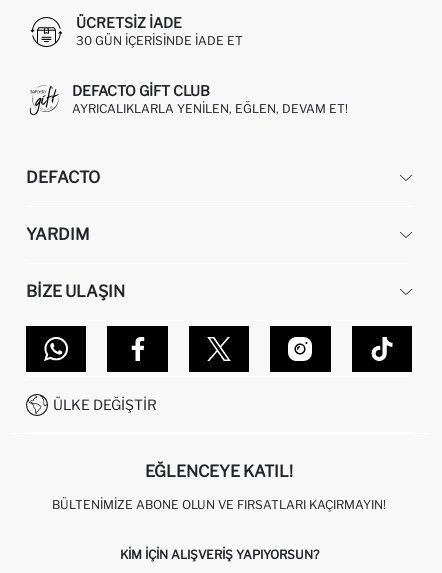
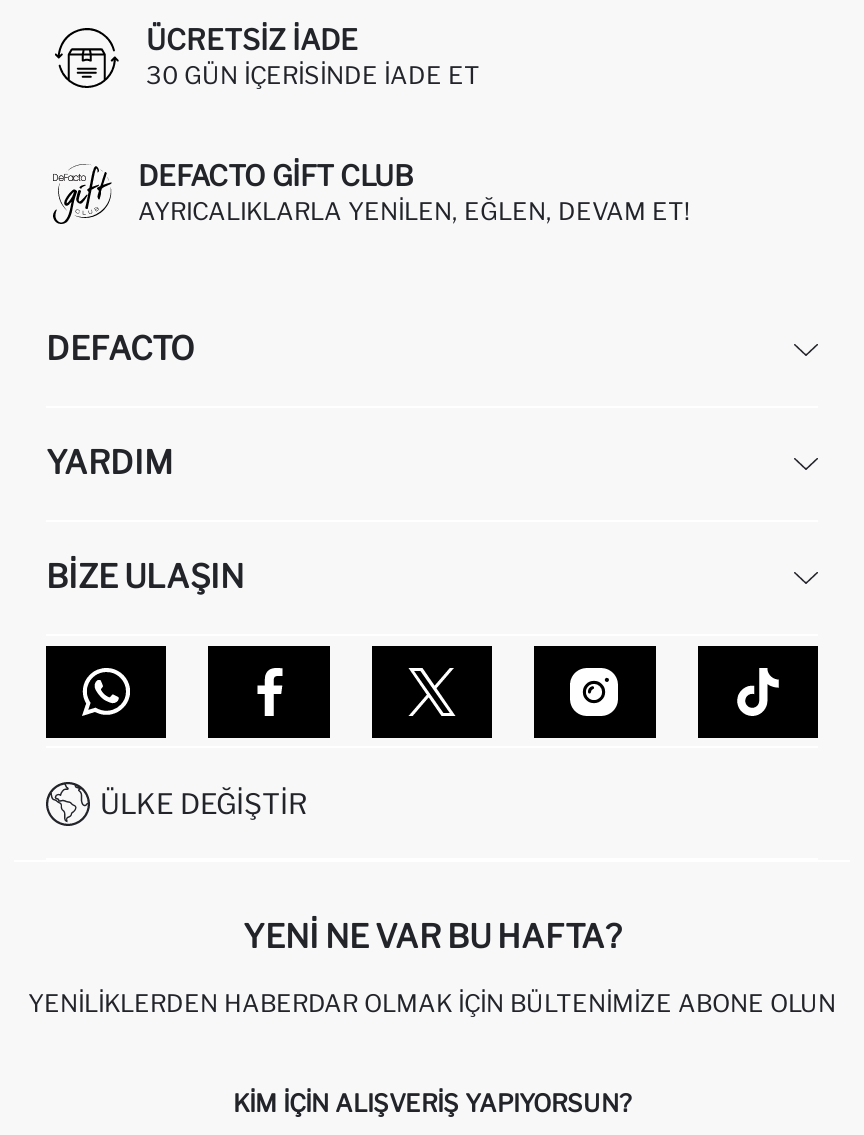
- EĞLENCEYE KATIL!
+ YENI NE VAR BU HAFTA?

- BÜLTENIMIZE ABONE OLUN VE FIRSATLARI KAÇIRMAYIN!
+ YENILIKLERDEN HABERDAR OLMAK İÇIN BÜLTENIMIZE ABONE OLUN
